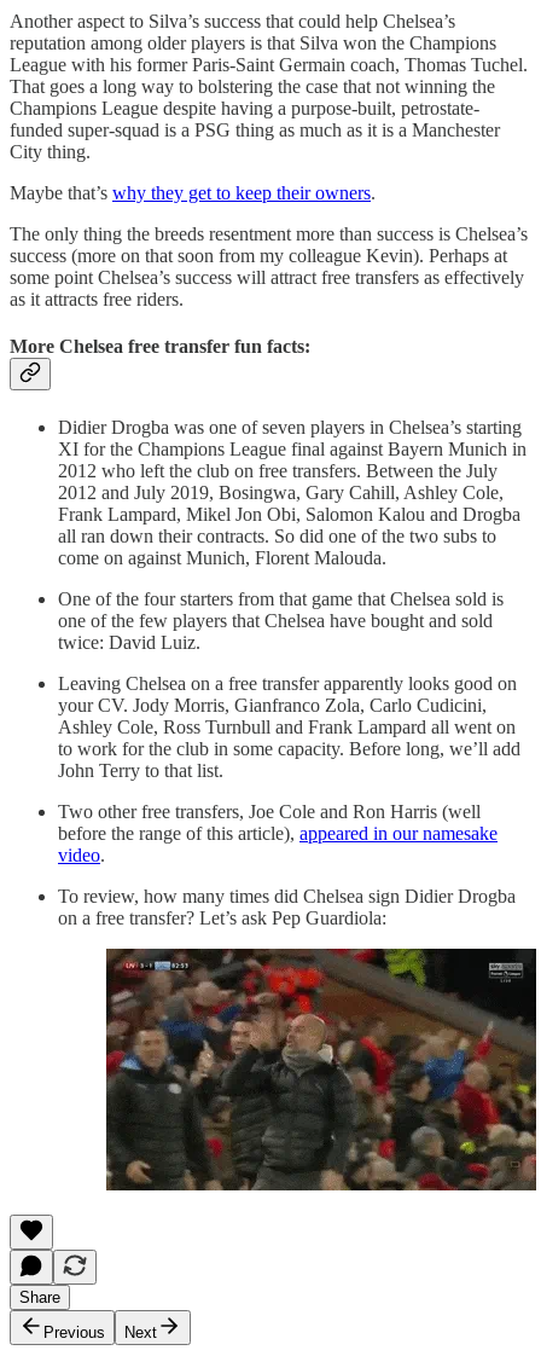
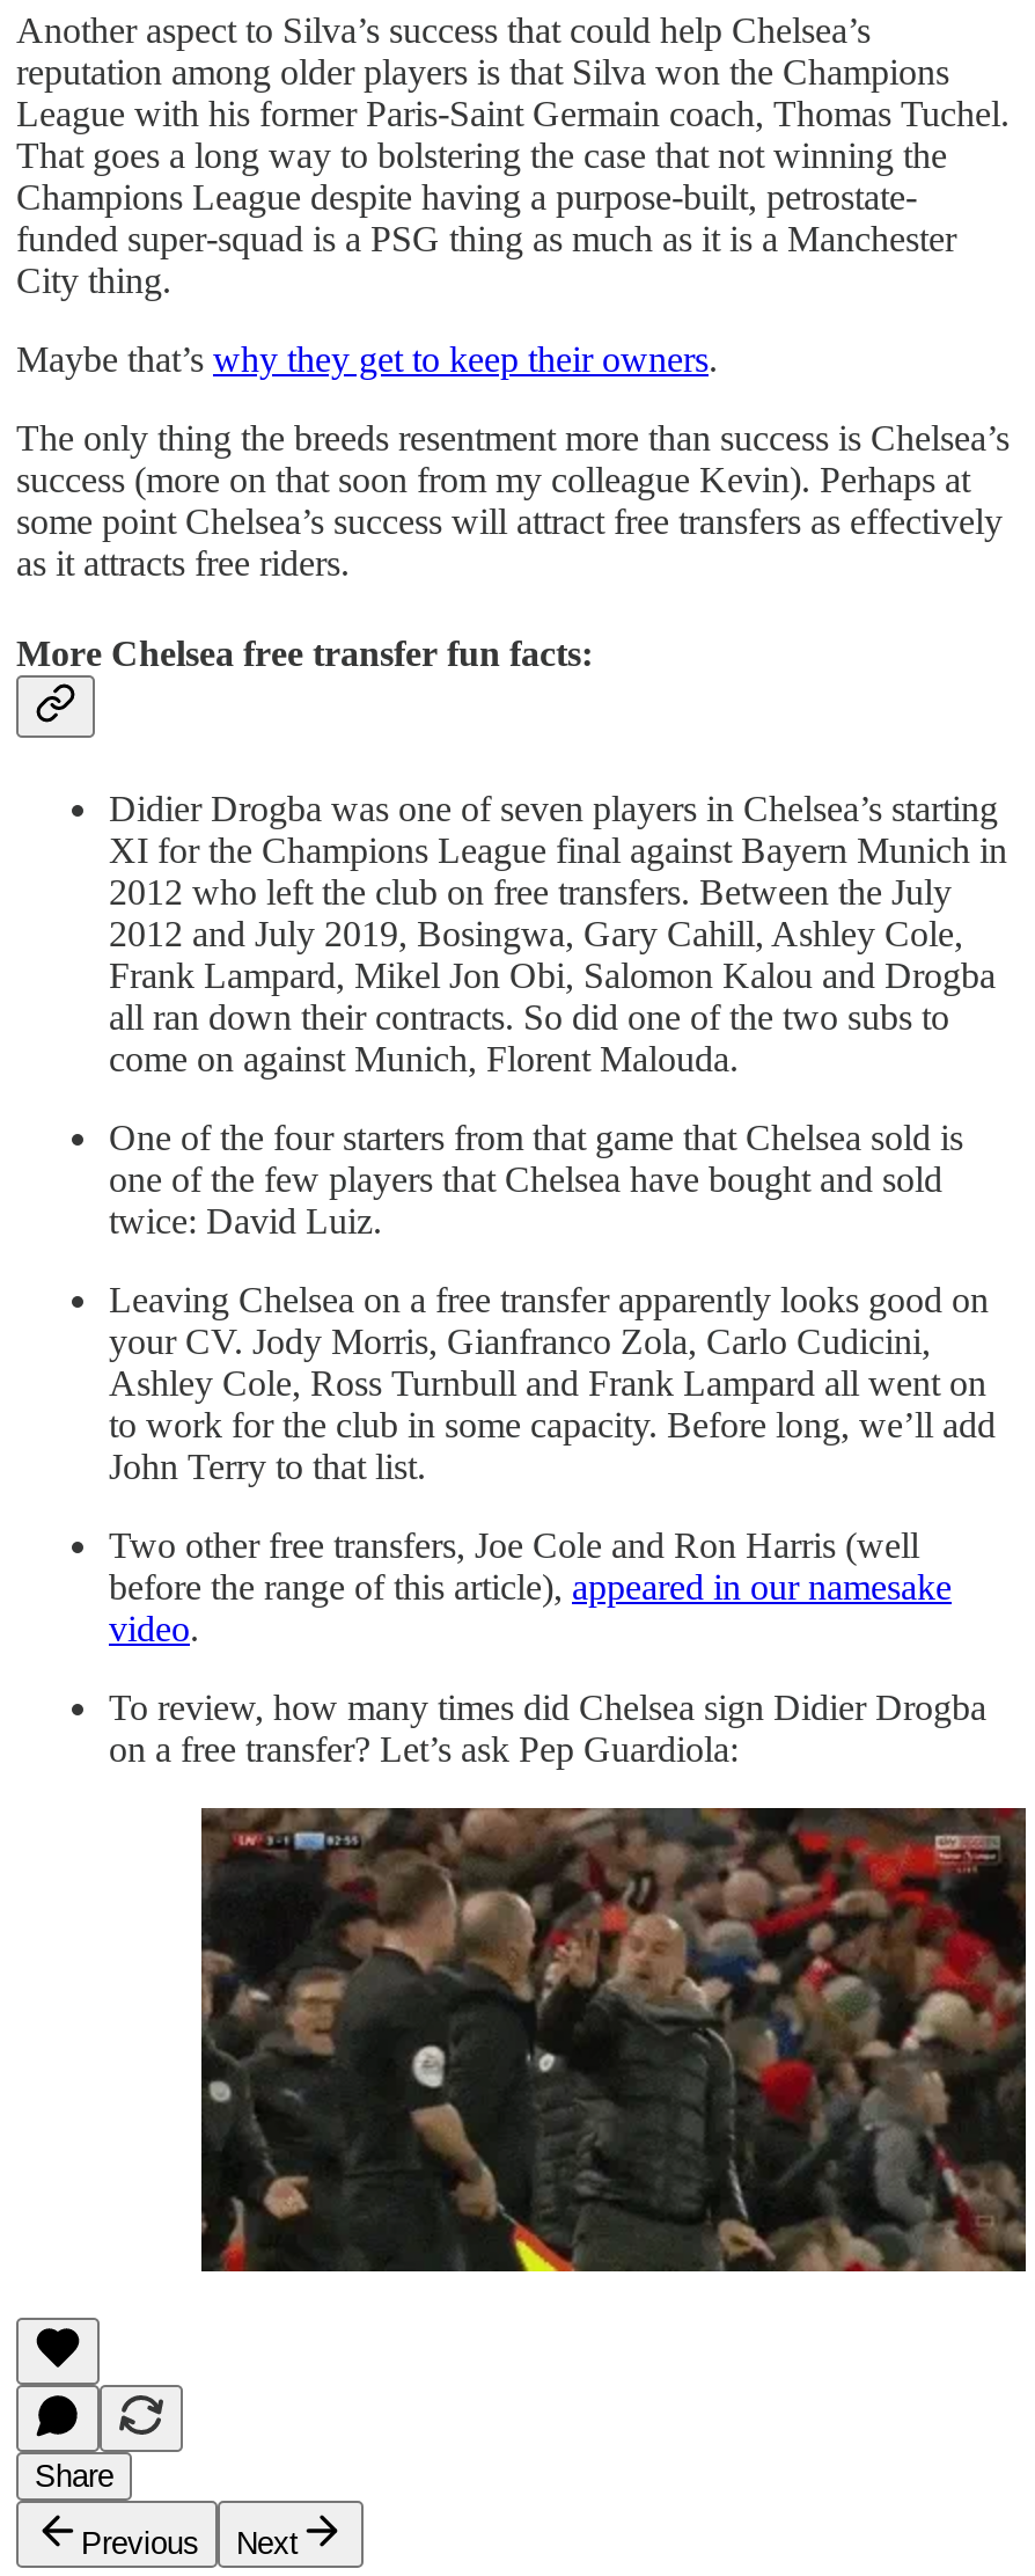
- [image]
+ [image]
